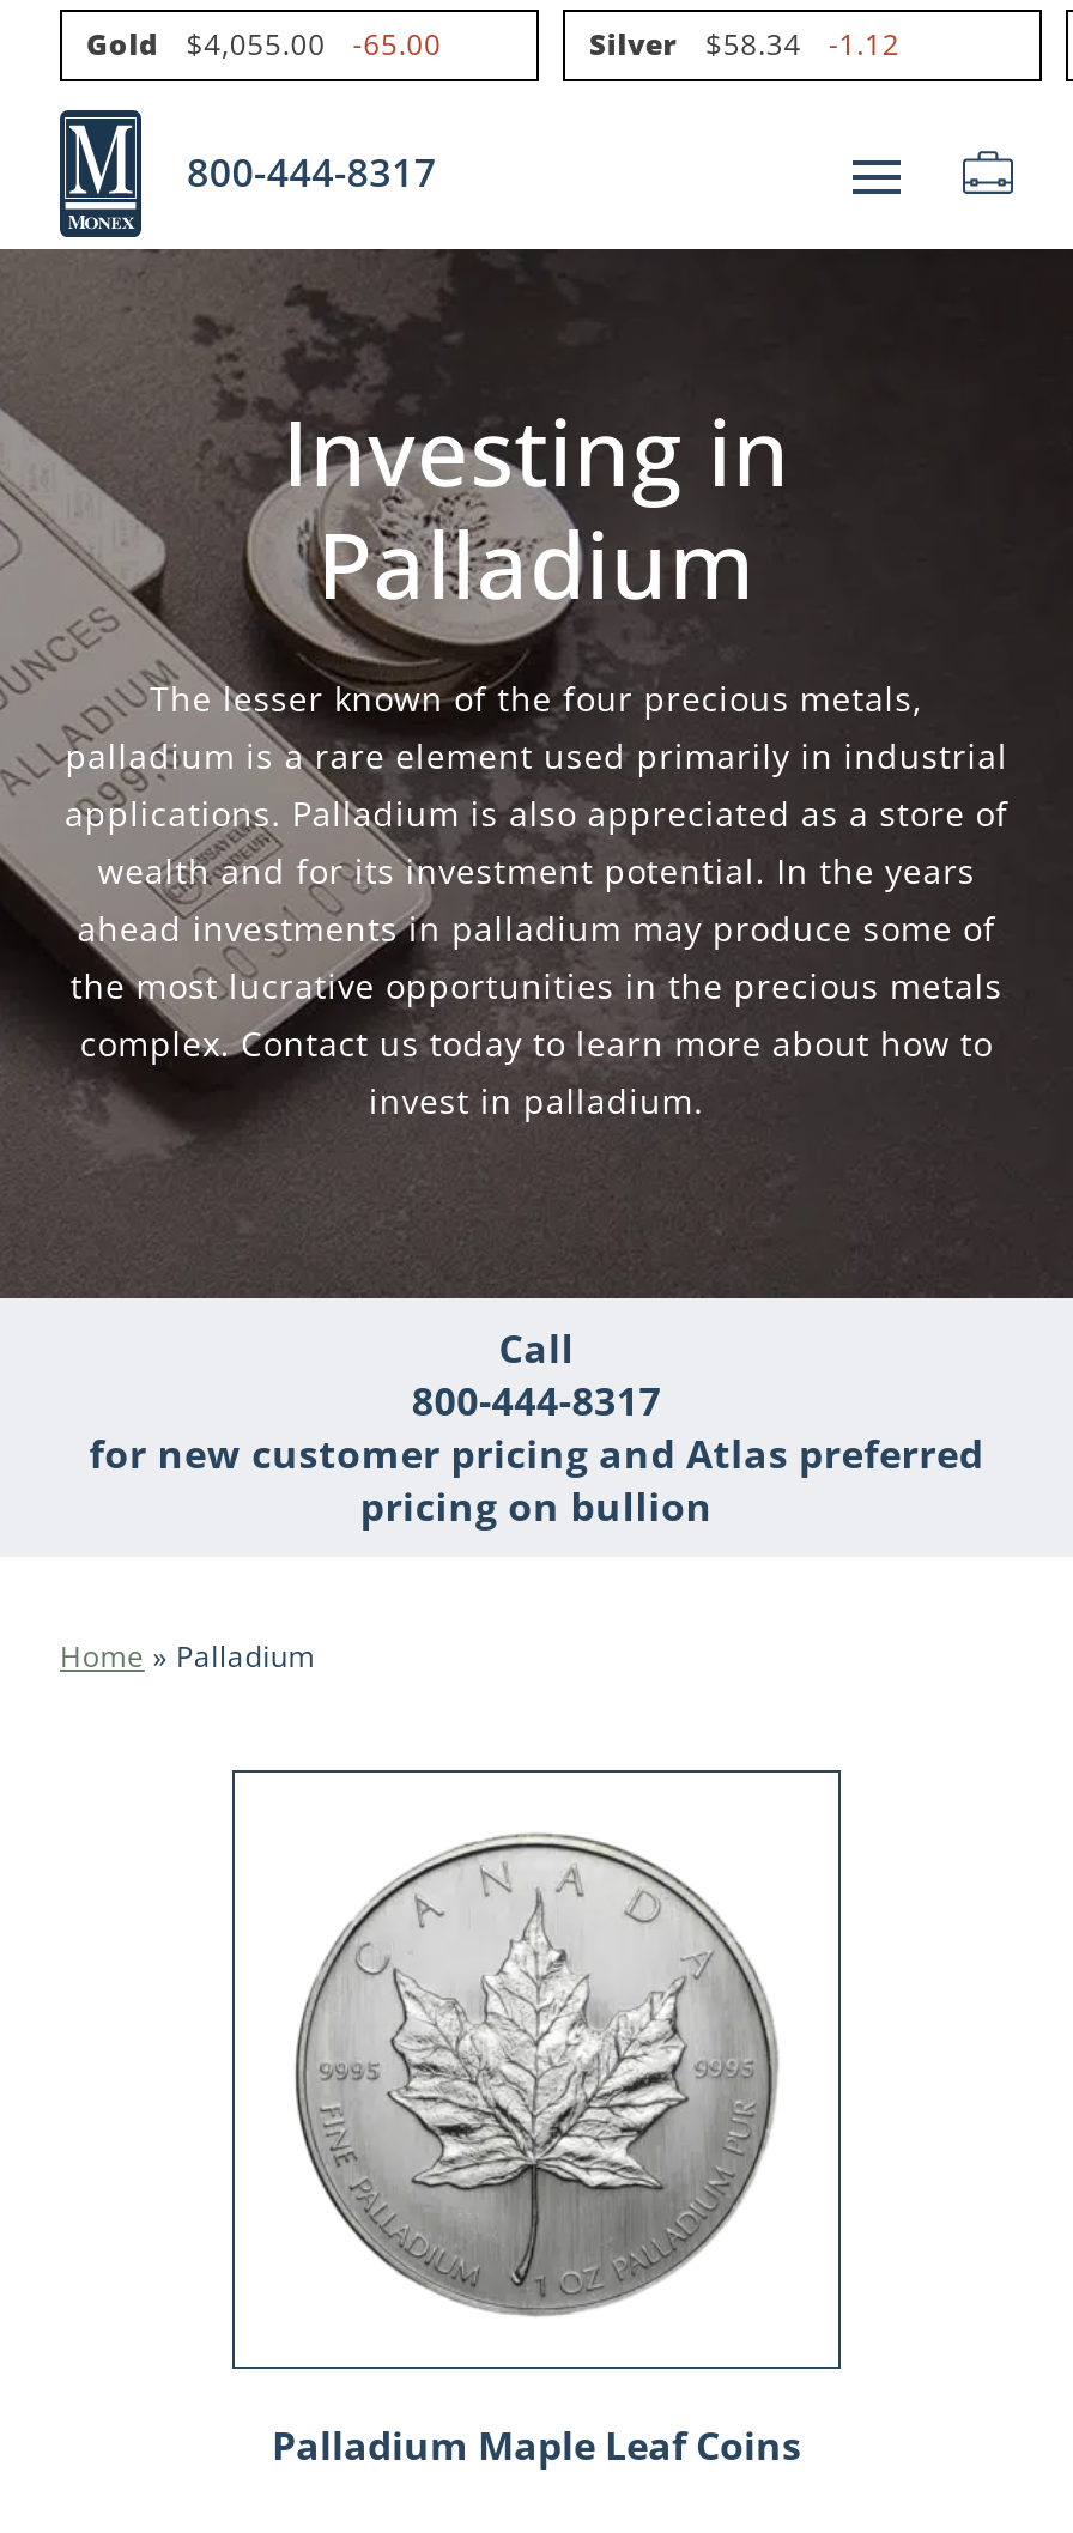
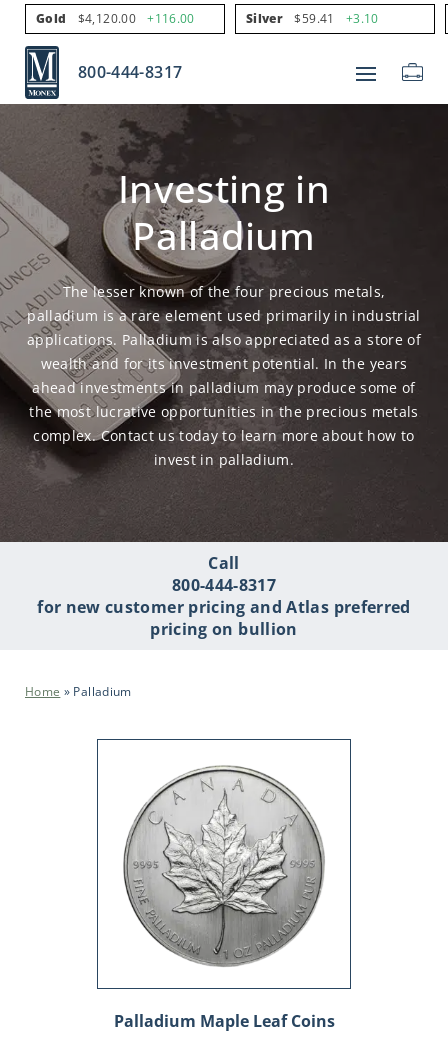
- $4,055.00
+ $4,120.00

- -65.00
+ +116.00

- $58.34
+ $59.41

- -1.12
+ +3.10
